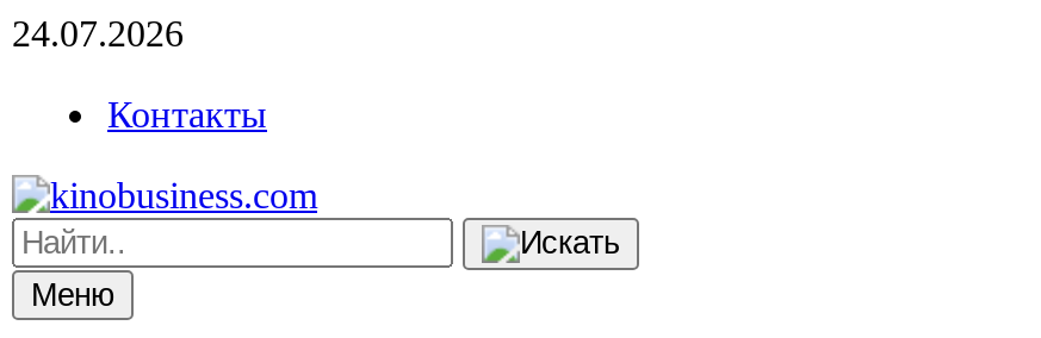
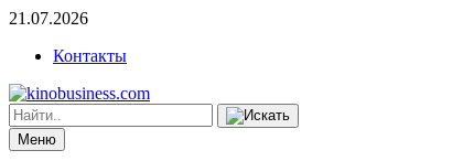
- 24.07.2026
+ 21.07.2026
